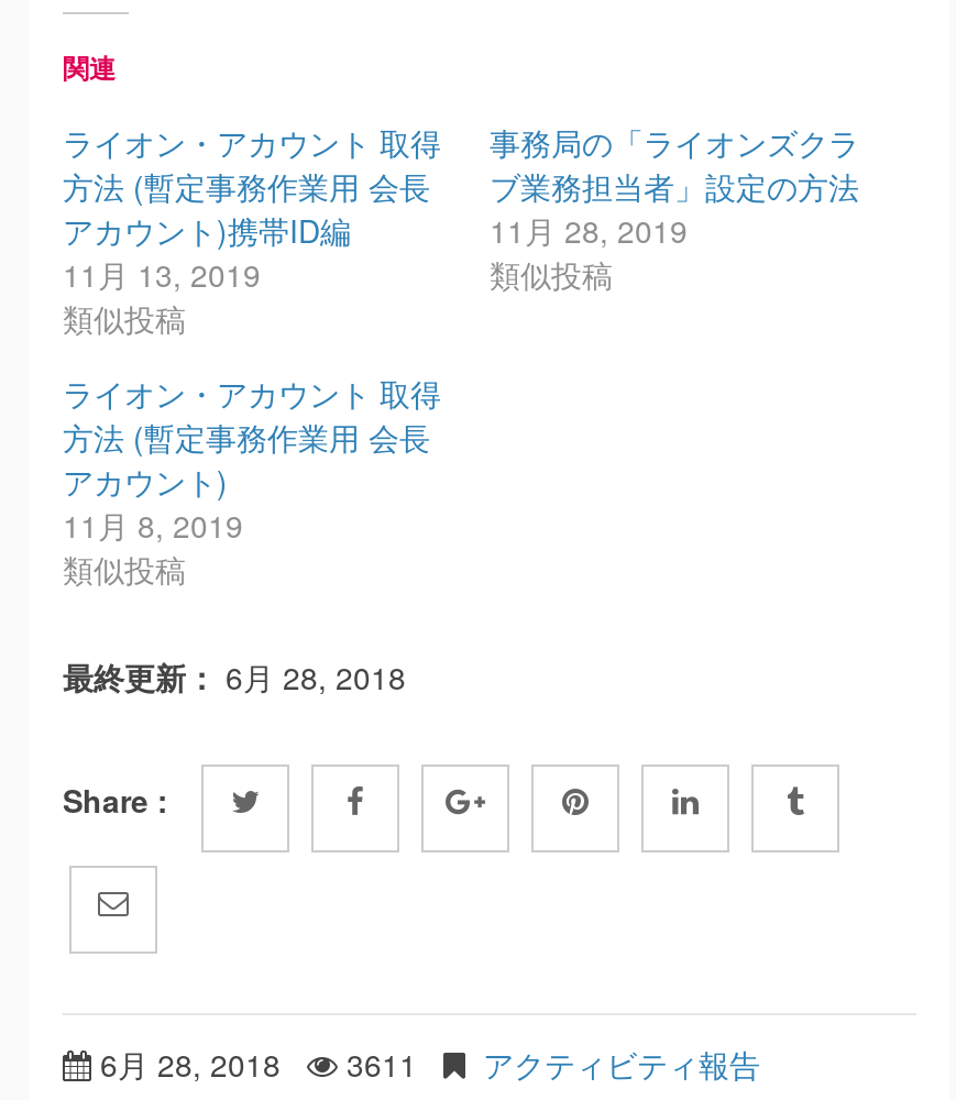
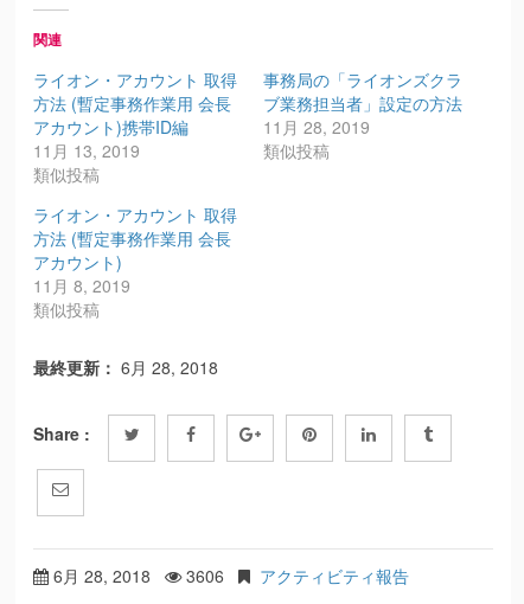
- 6月 28, 2018 3611 アクティビティ報告
+ 6月 28, 2018 3606 アクティビティ報告
